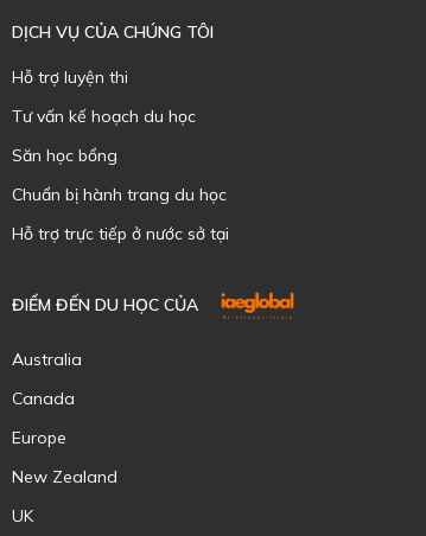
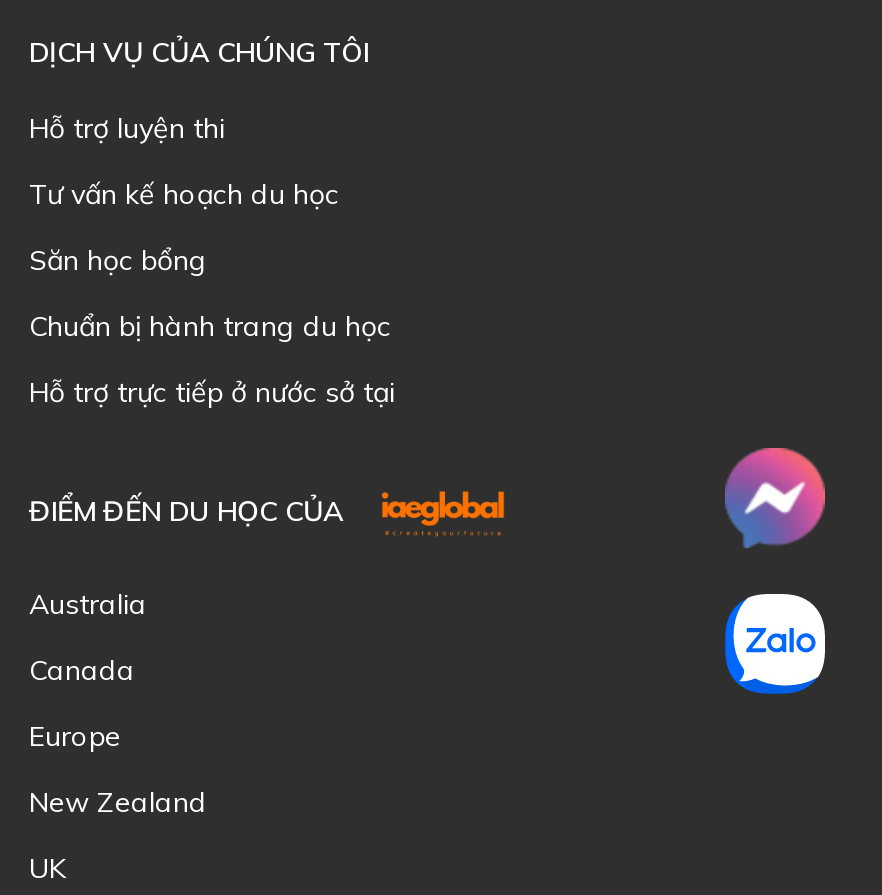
+ [image]

+ [image]
